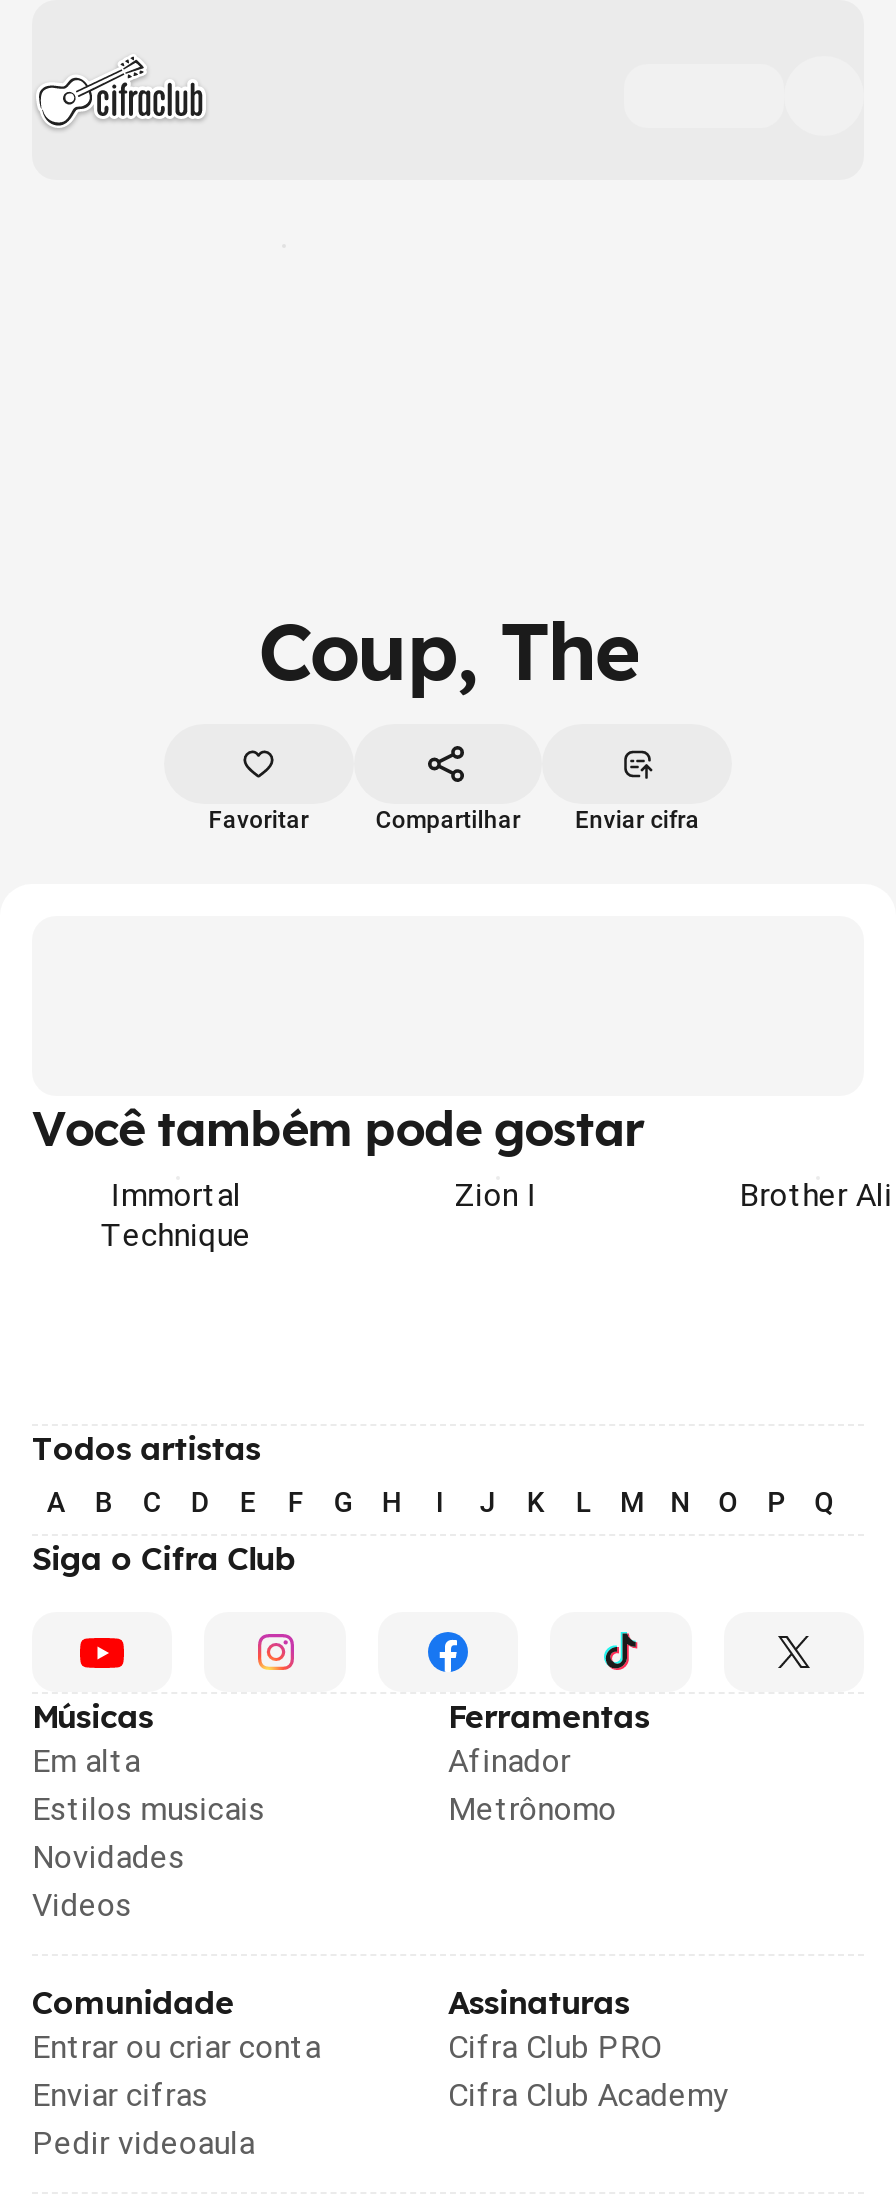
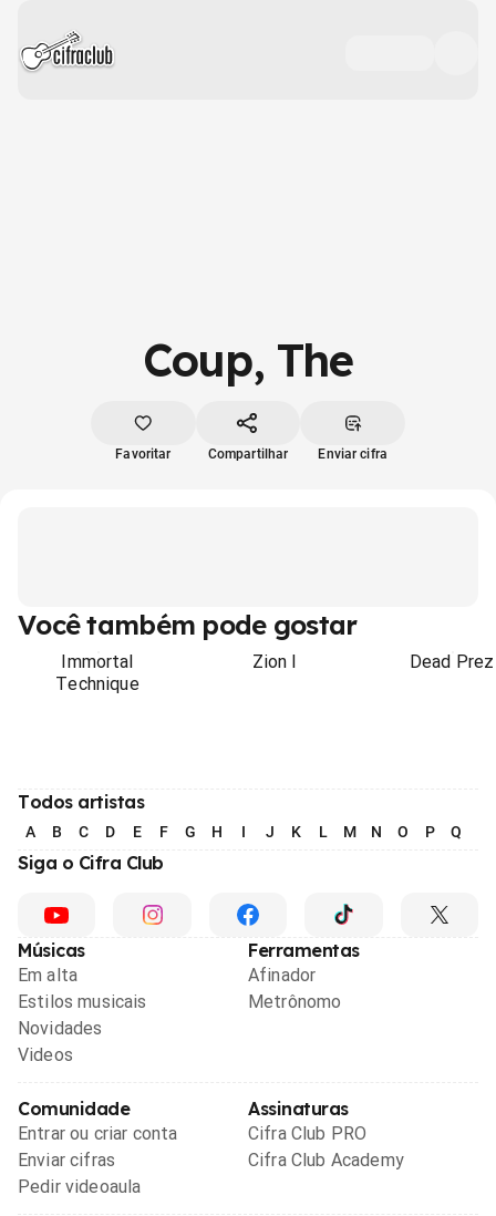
- Brother Ali
+ Dead Prez
